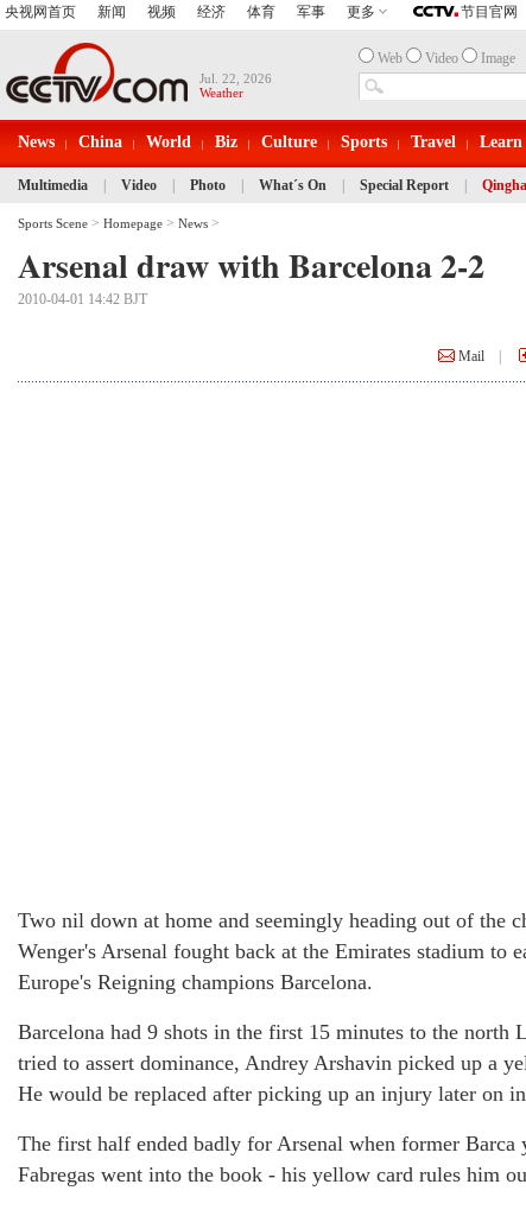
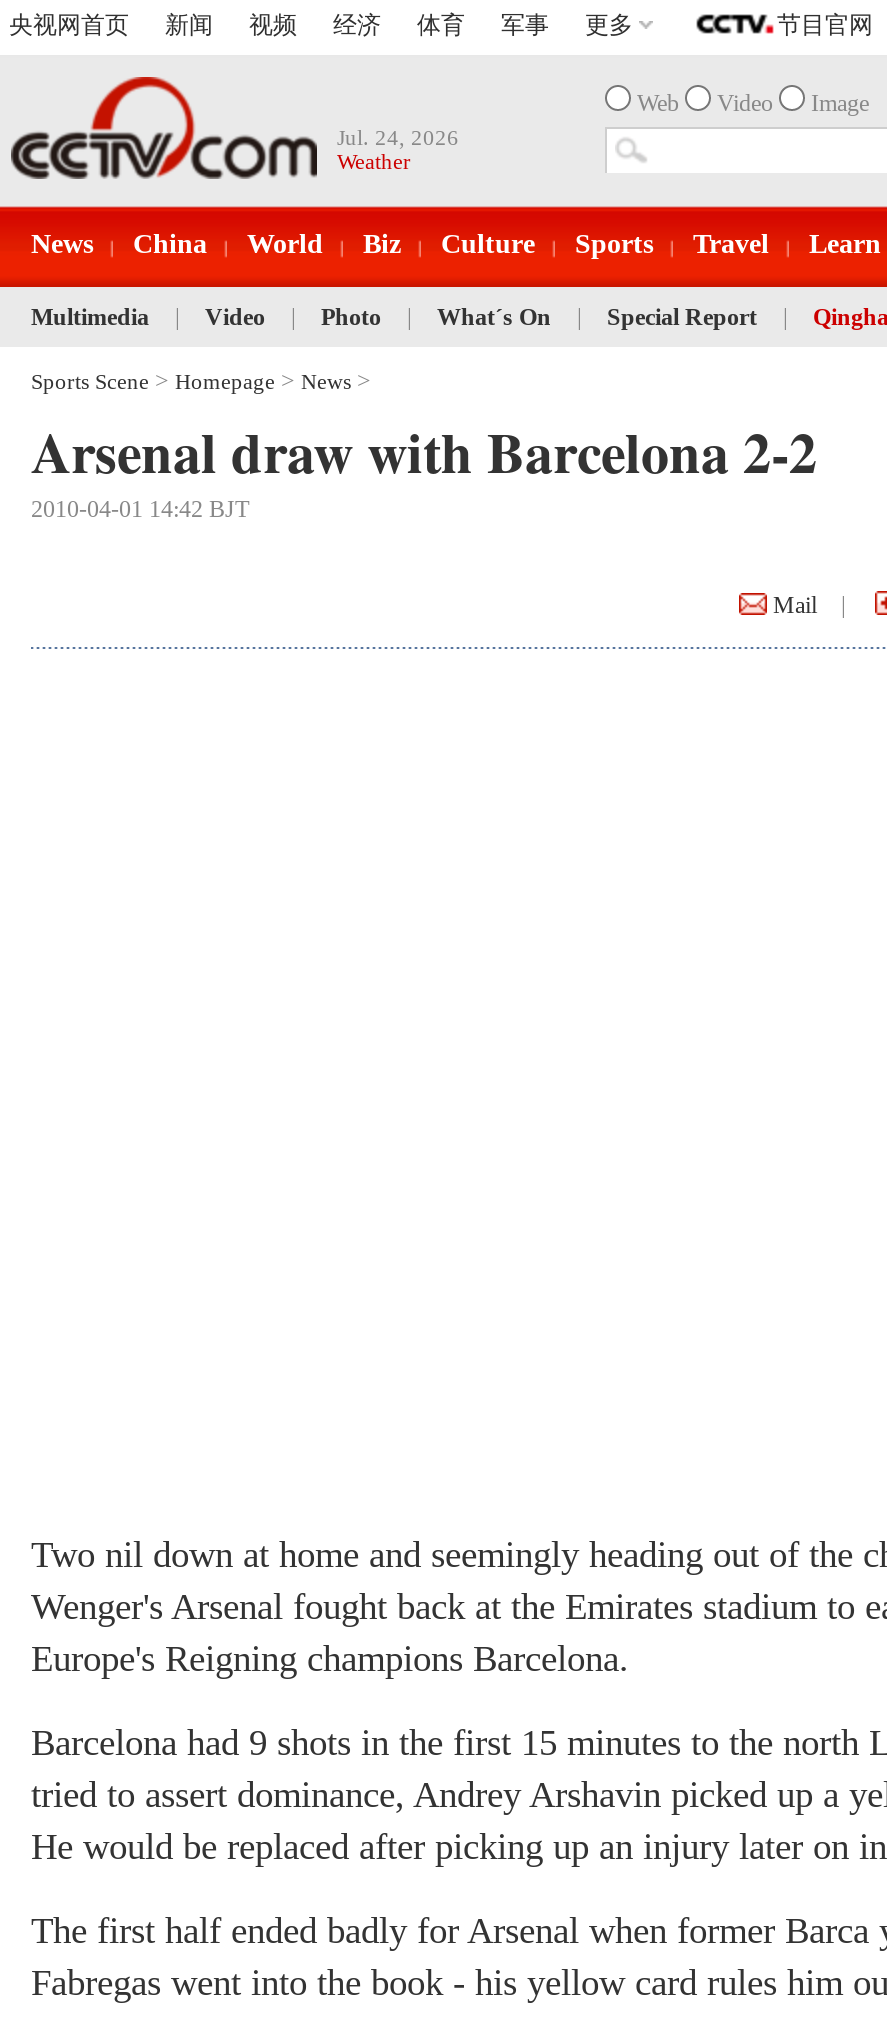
- Jul. 22, 2026
+ Jul. 24, 2026
